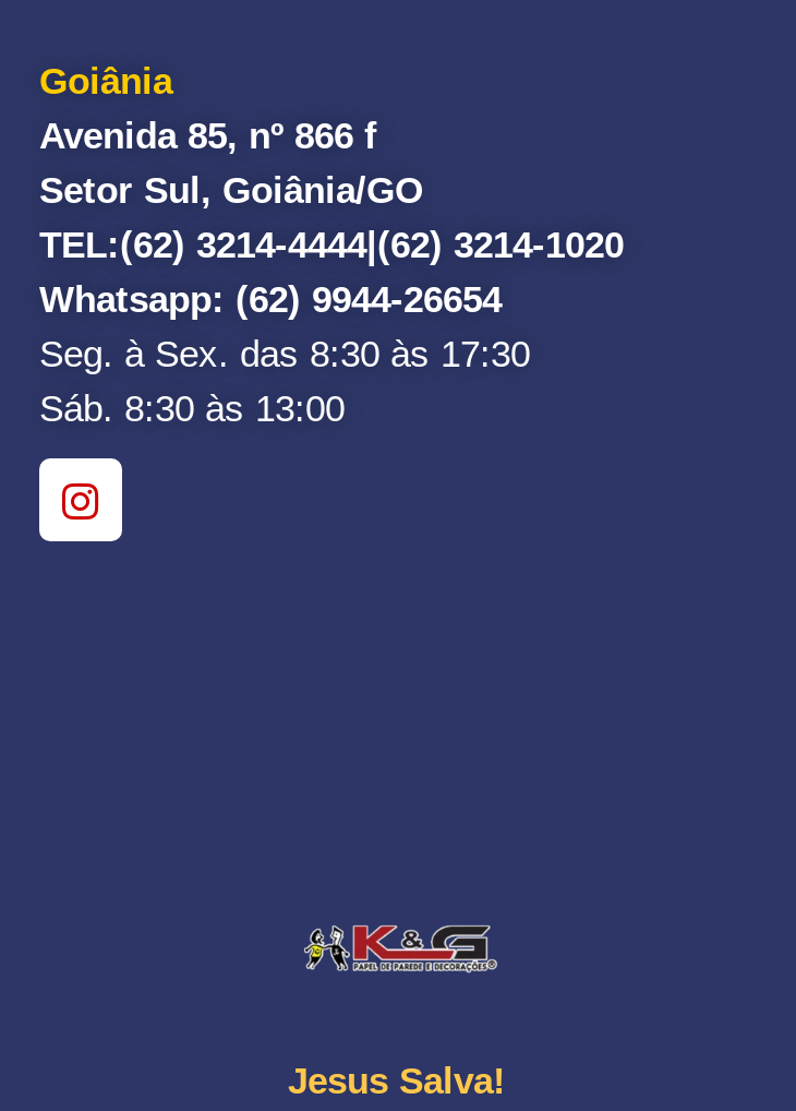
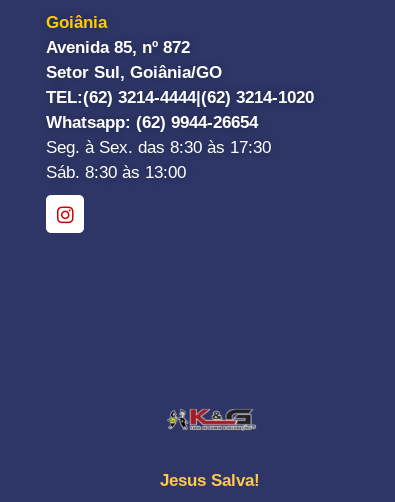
- Avenida 85, nº 866 f
+ Avenida 85, nº 872
